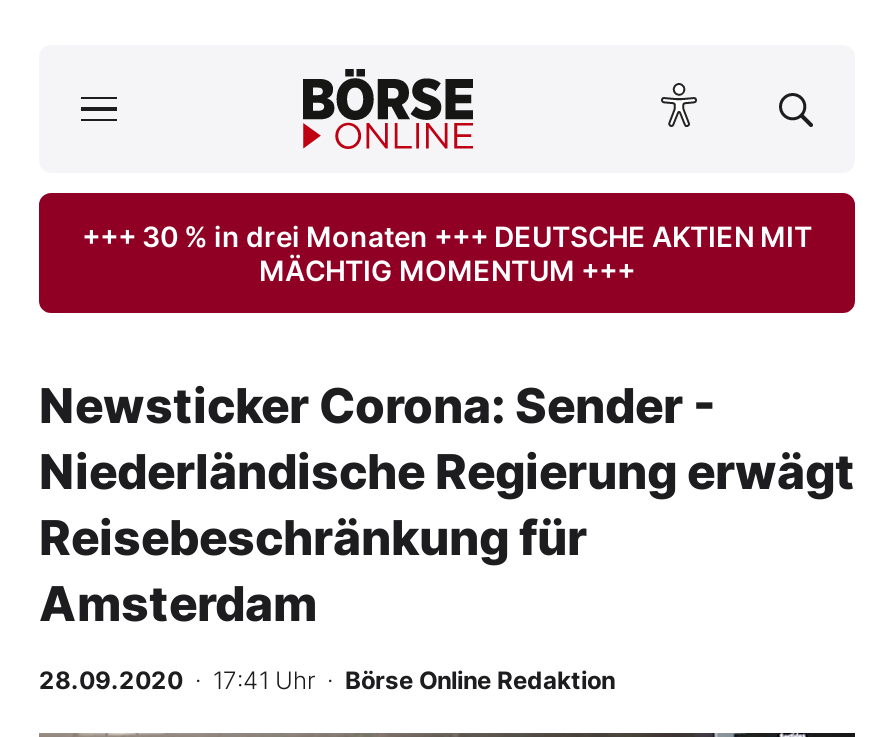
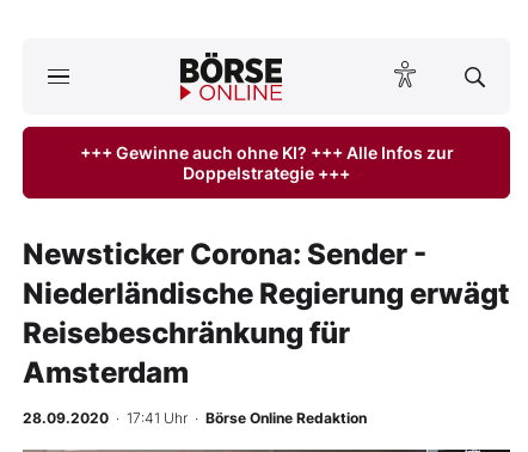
- +++ 30 % in drei Monaten +++ DEUTSCHE AKTIEN MIT
- MÄCHTIG MOMENTUM +++
+ +++ Gewinne auch ohne KI? +++ Alle Infos zur
+ Doppelstrategie +++
